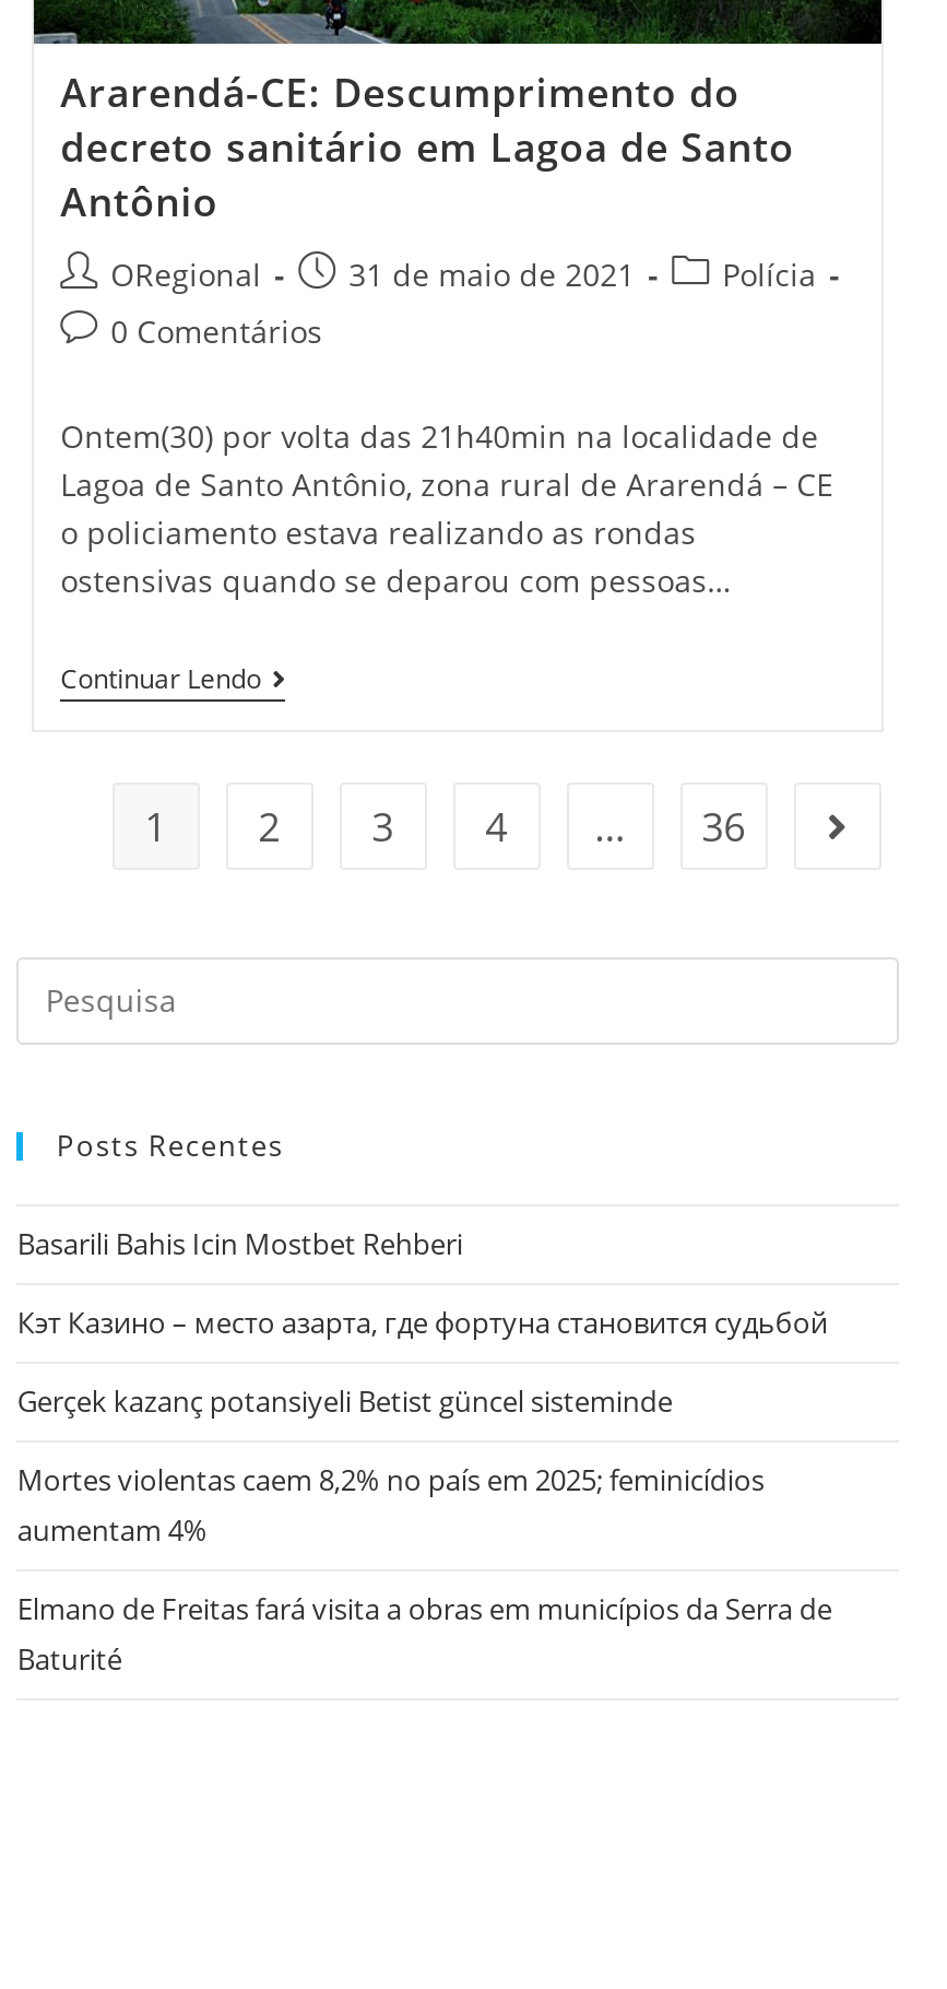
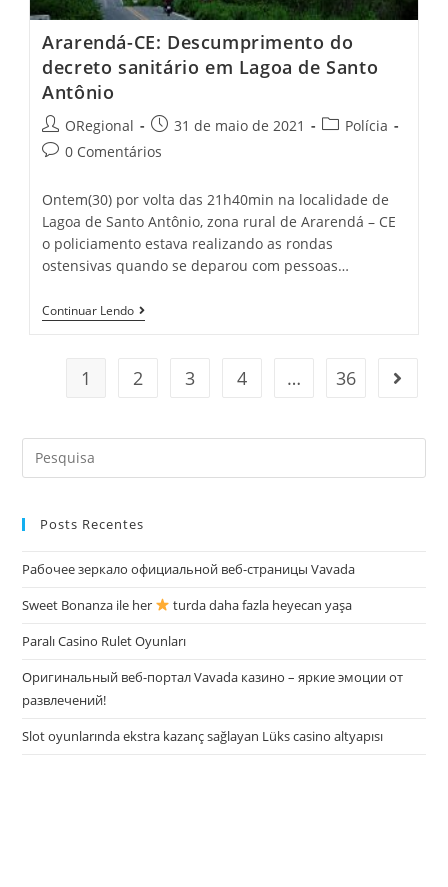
- Basarili Bahis Icin Mostbet Rehberi
+ Рабочее зеркало официальной веб-страницы Vavada

- Кэт Казино – место азарта, где фортуна становится судьбой
+ Sweet Bonanza ile her
+ turda daha fazla heyecan yaşa

- Gerçek kazanç potansiyeli Betist güncel sisteminde
+ Paralı Casino Rulet Oyunları

- Mortes violentas caem 8,2% no país em 2025; feminicídios
- aumentam 4%
+ Оригинальный веб-портал Vavada казино – яркие эмоции от
+ развлечений!

- Elmano de Freitas fará visita a obras em municípios da Serra de
- Baturité
+ Slot oyunlarında ekstra kazanç sağlayan Lüks casino altyapısı
